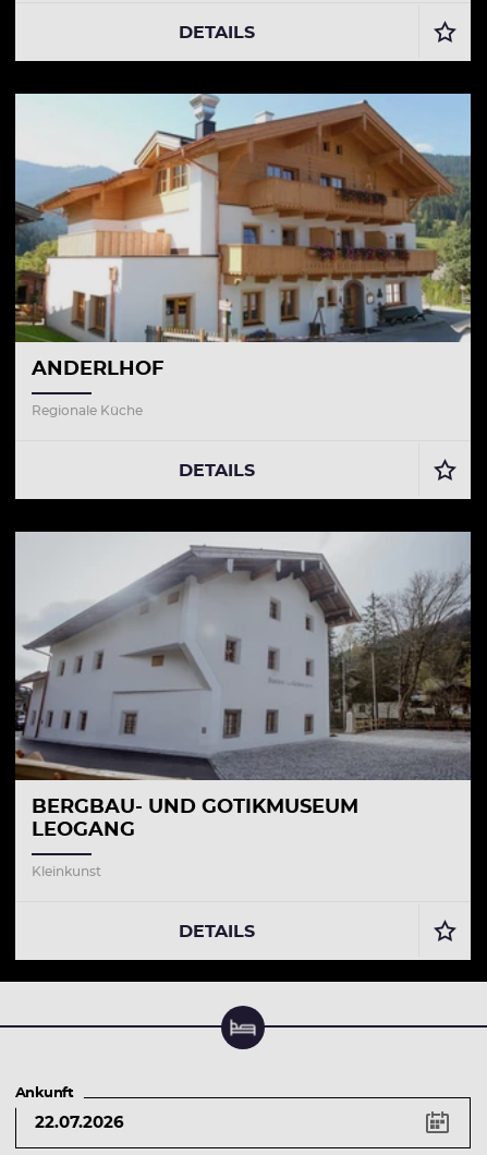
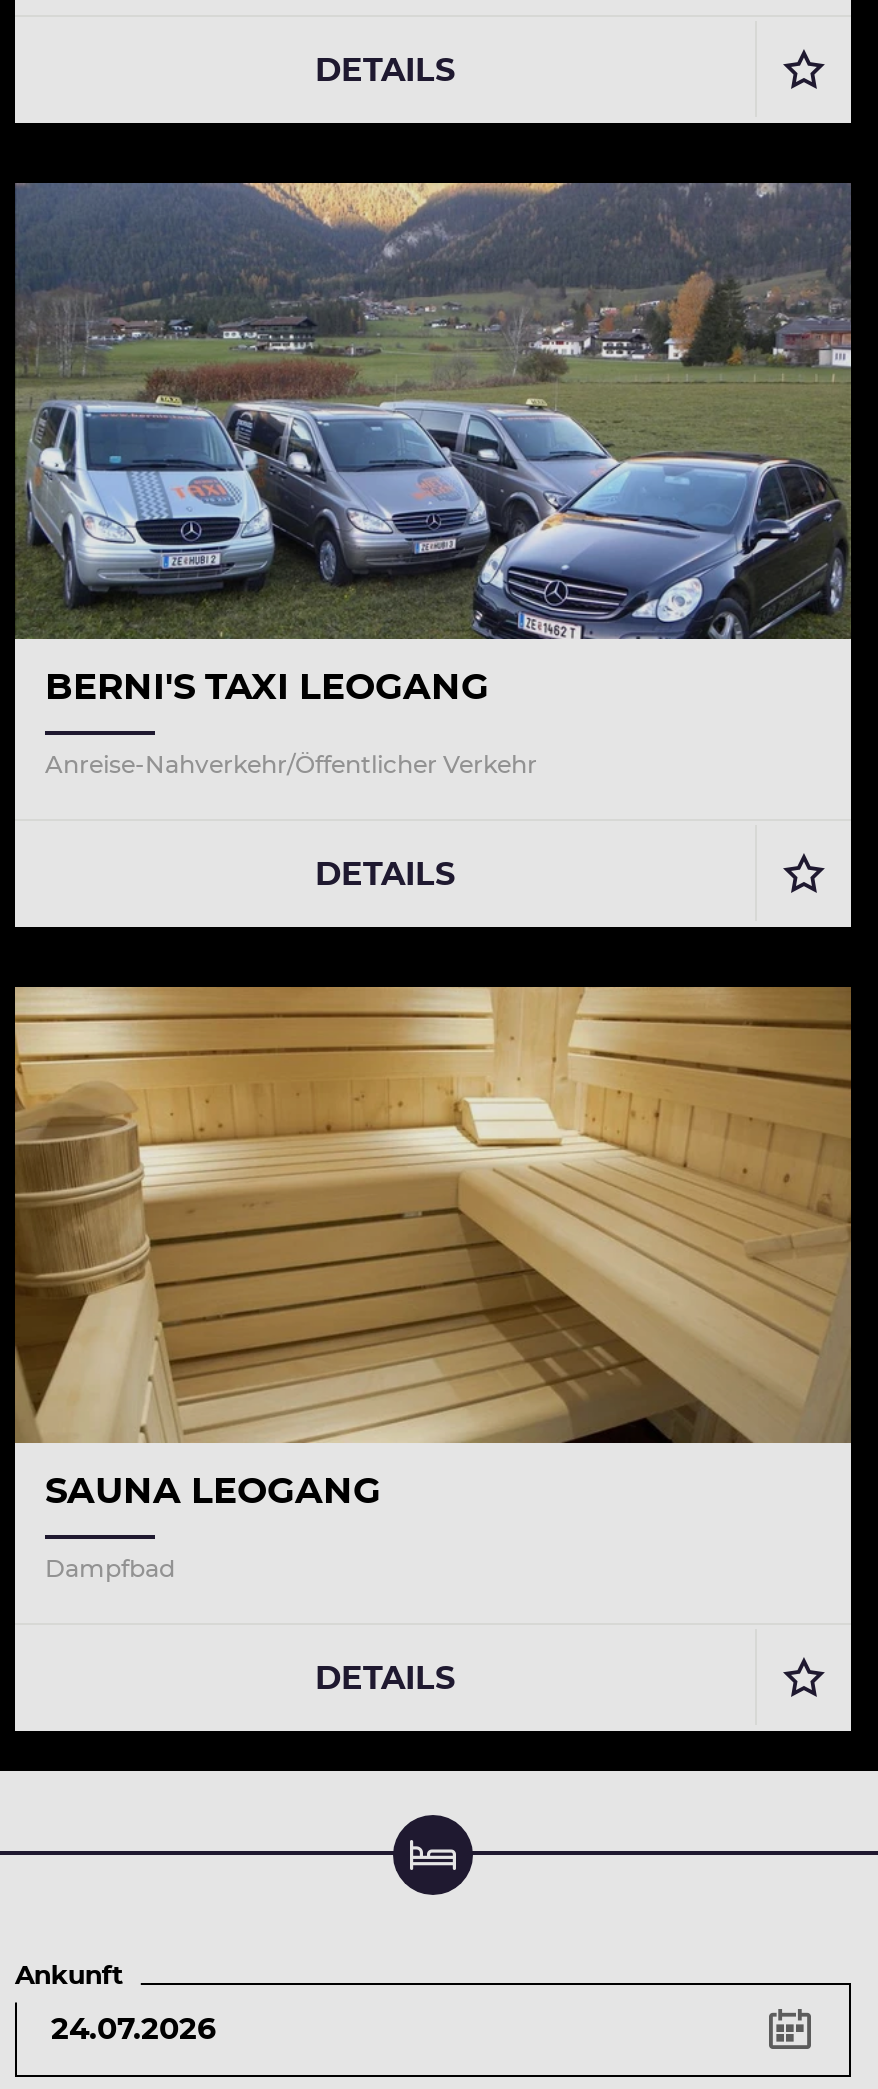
- [image]
- ANDERLHOF
+ [image]
+ BERNI'S TAXI LEOGANG

- Regionale Küche
+ Anreise-Nahverkehr/Öffentlicher Verkehr

- [image]
- BERGBAU- UND GOTIKMUSEUM
- LEOGANG
+ [image]
+ SAUNA LEOGANG

- Kleinkunst
+ Dampfbad
